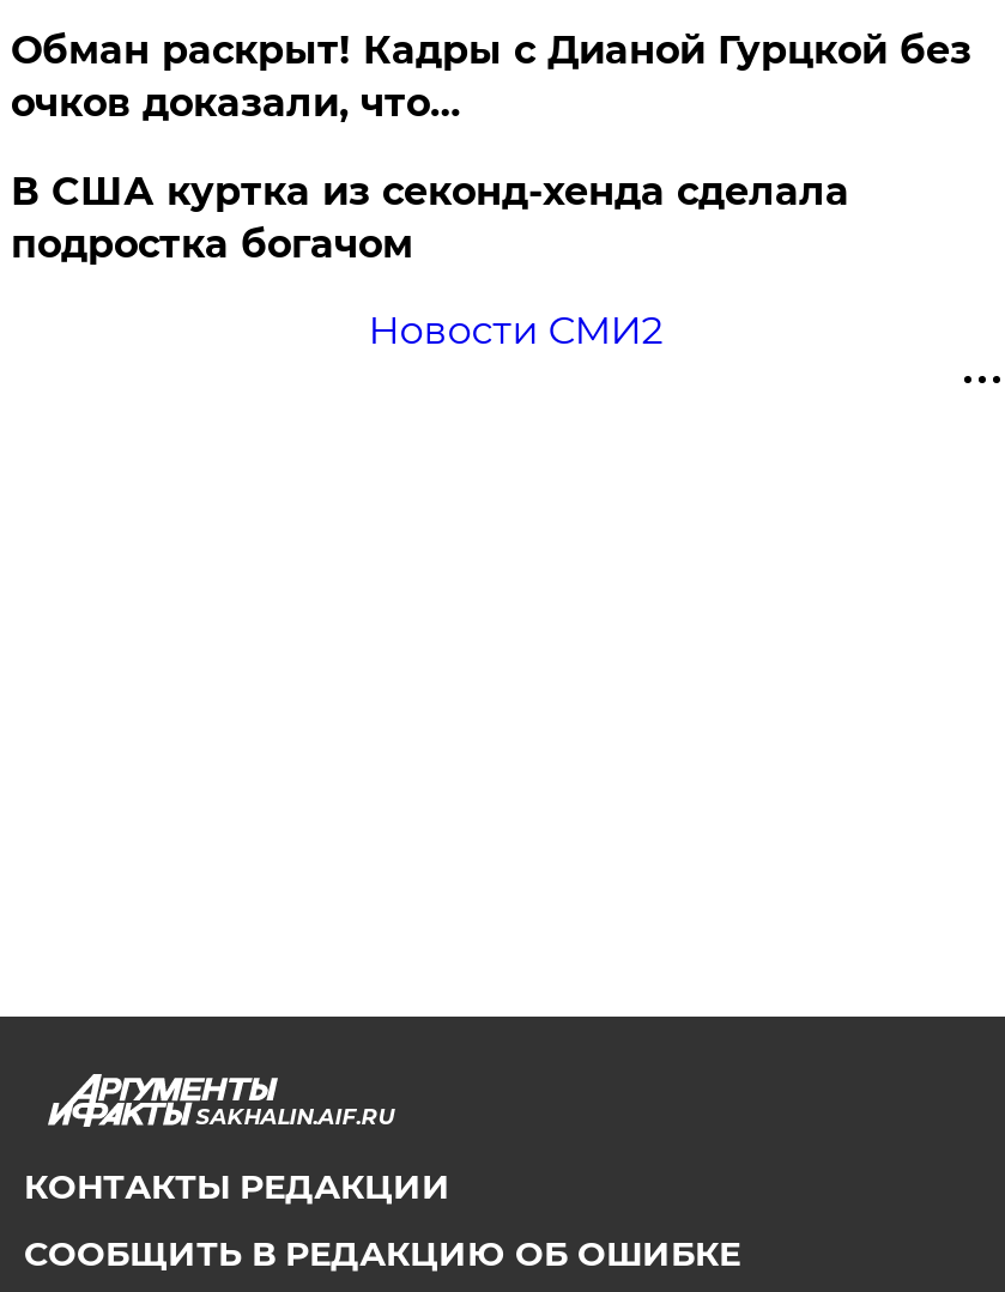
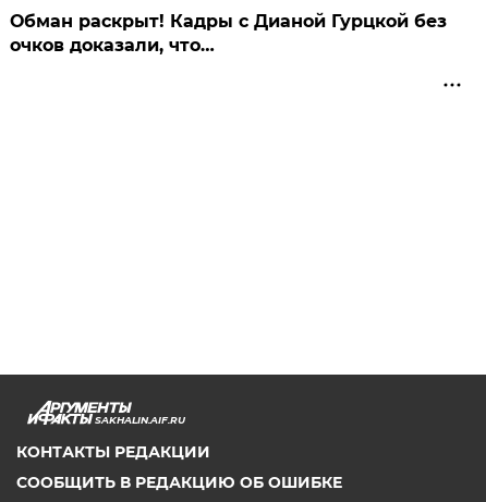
- В США куртка из секонд-хенда сделала
- подростка богачом
- Новости СМИ2
